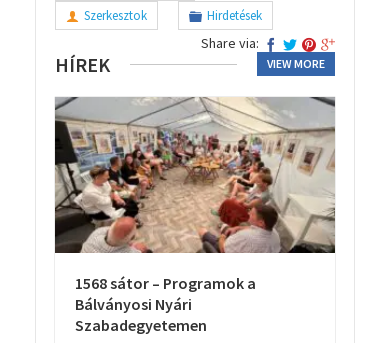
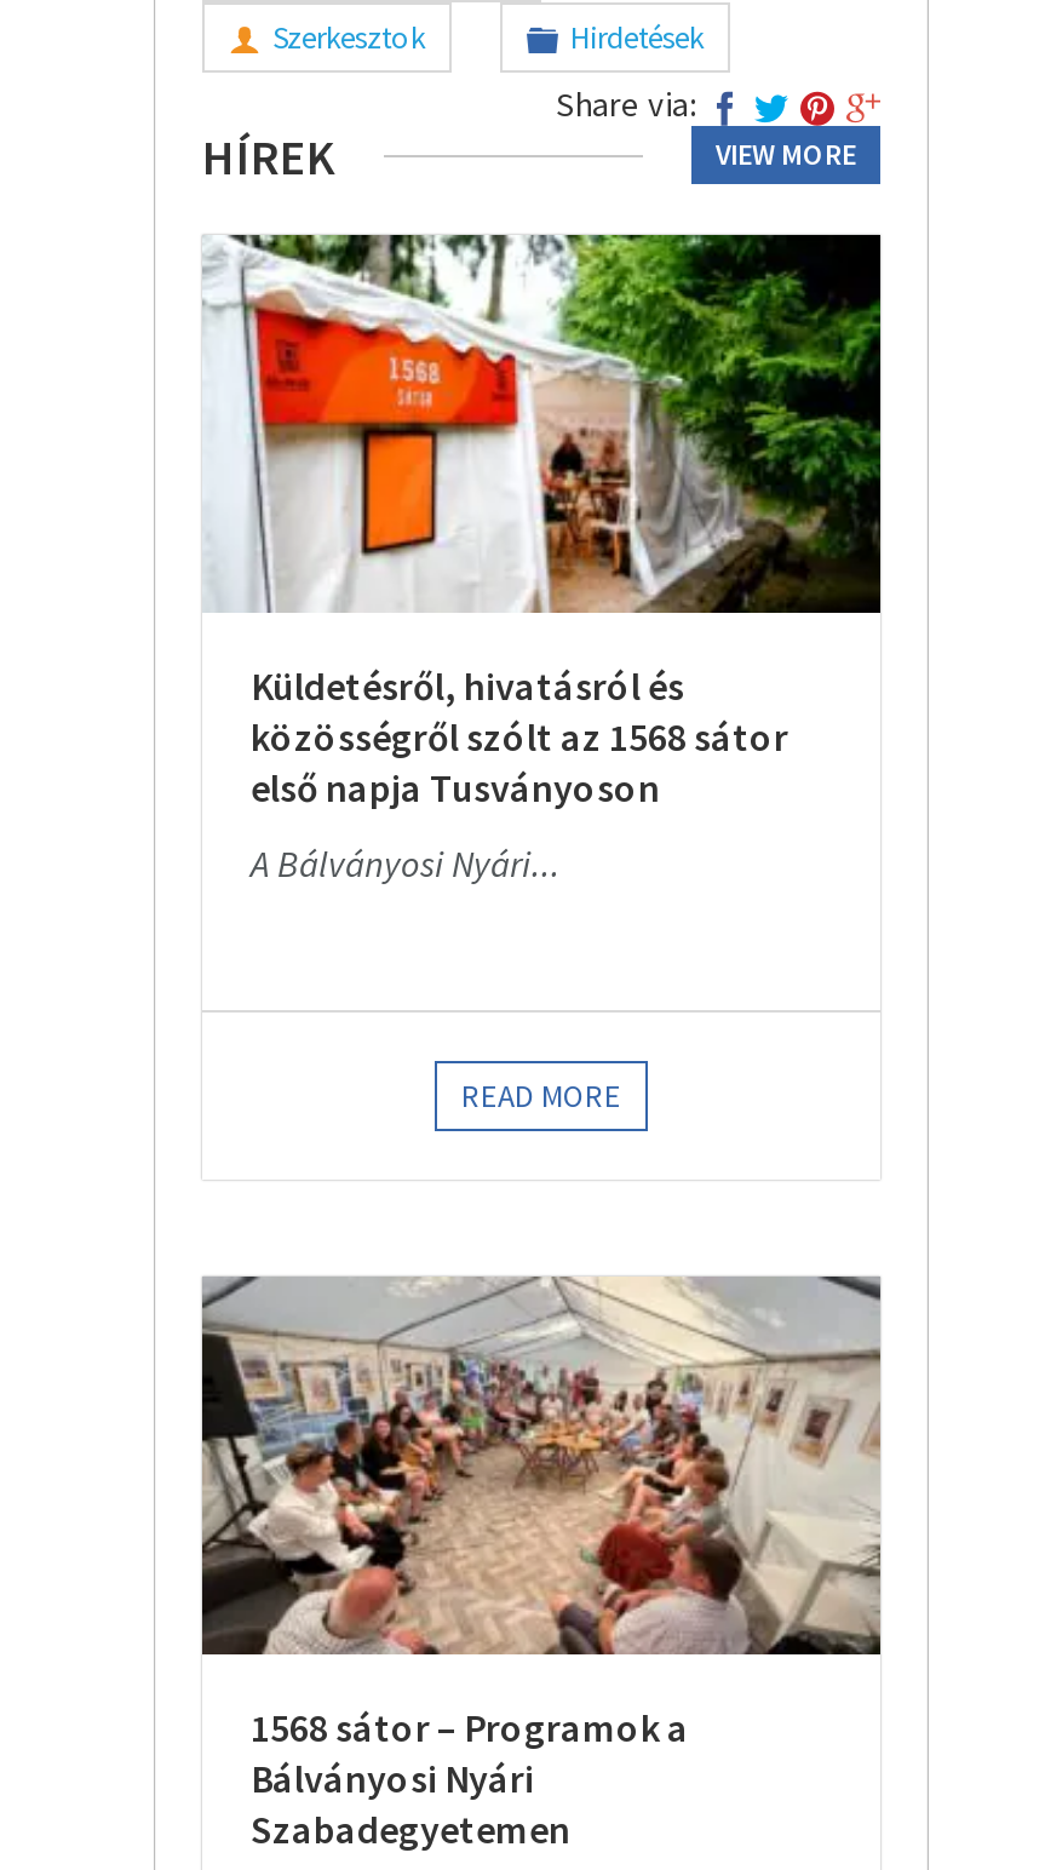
+ [image]
+ Küldetésről, hivatásról és
+ közösségről szólt az 1568 sátor
+ első napja Tusványoson
+ A Bálványosi Nyári...

+ READ MORE
